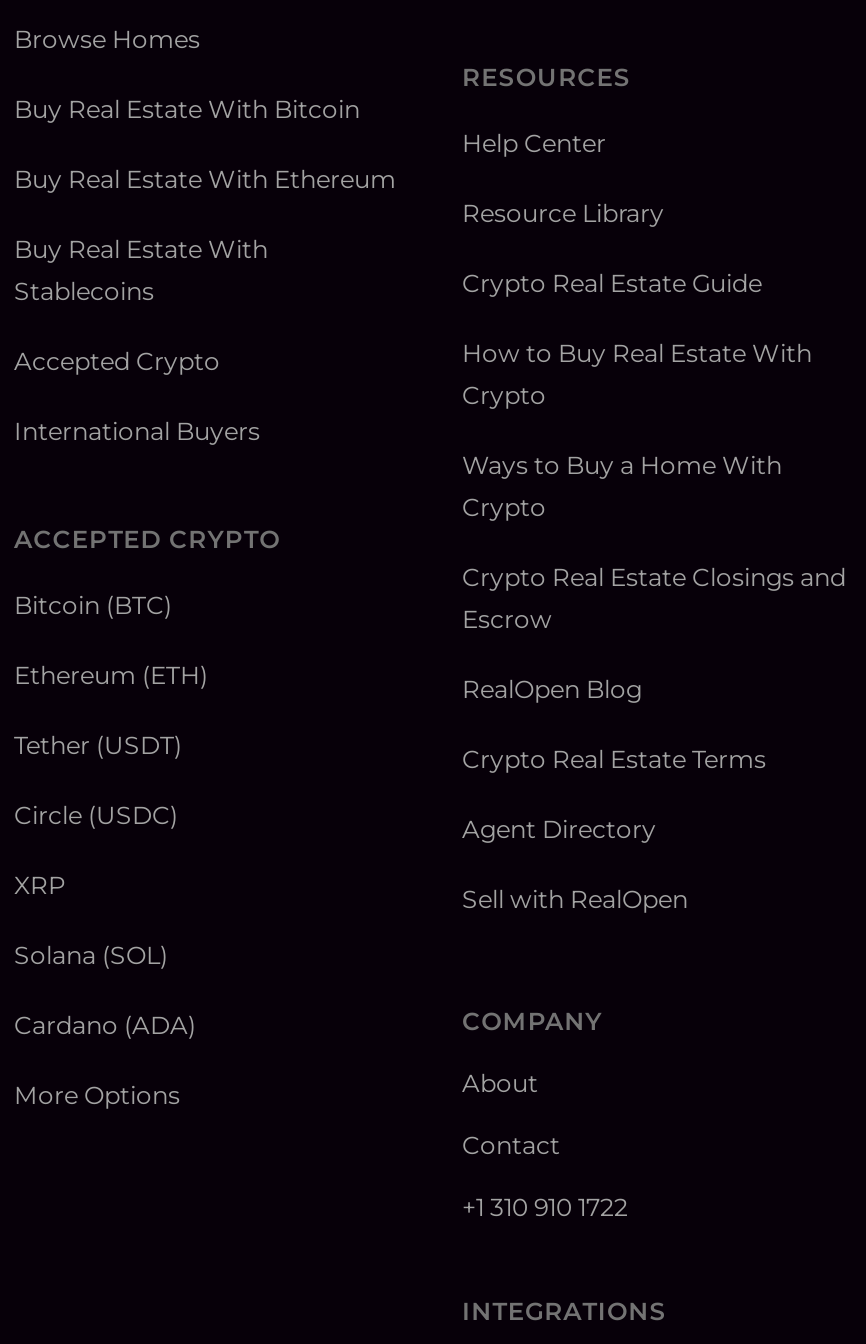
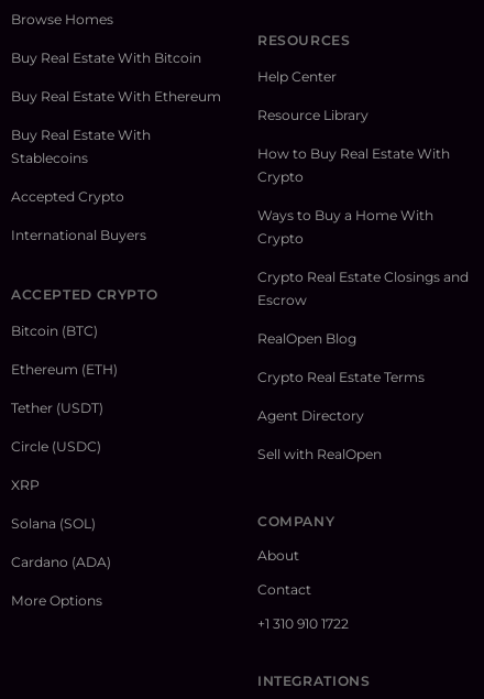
- Crypto Real Estate Guide
